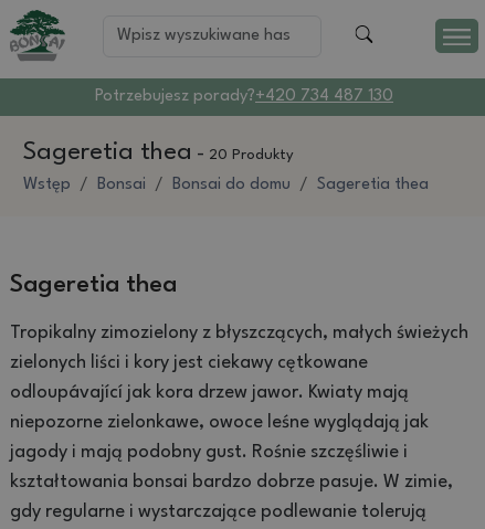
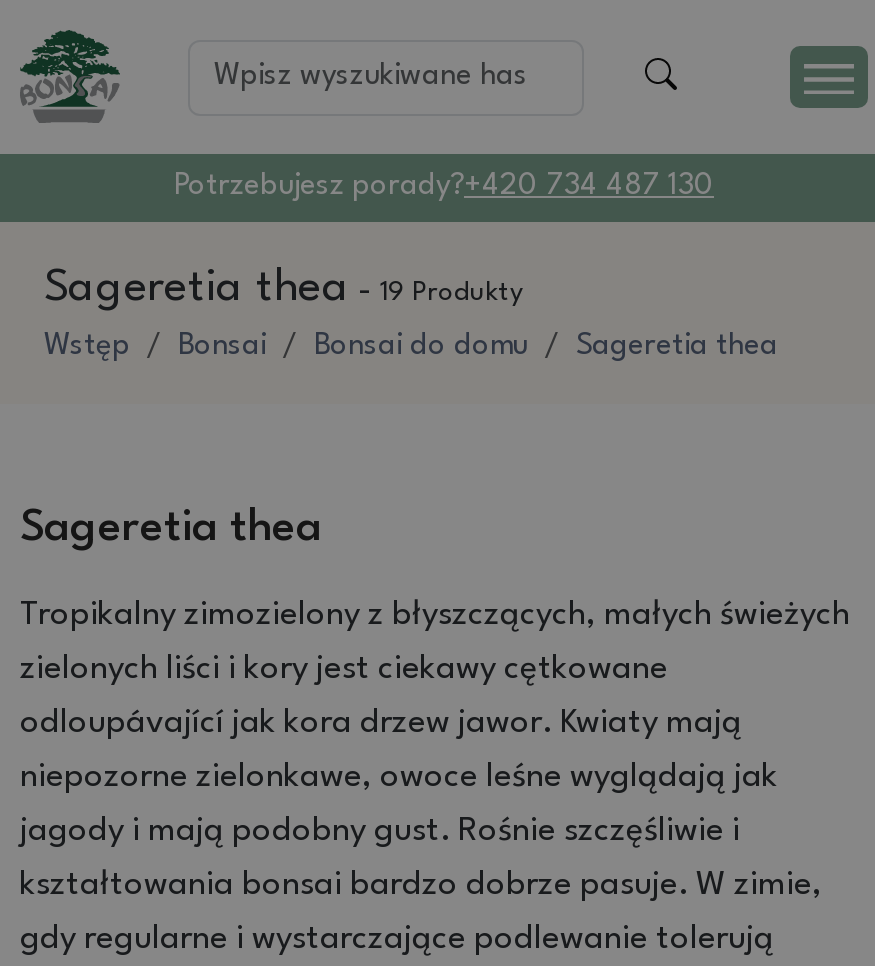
- Sageretia thea - 20 Produkty
+ Sageretia thea - 19 Produkty
